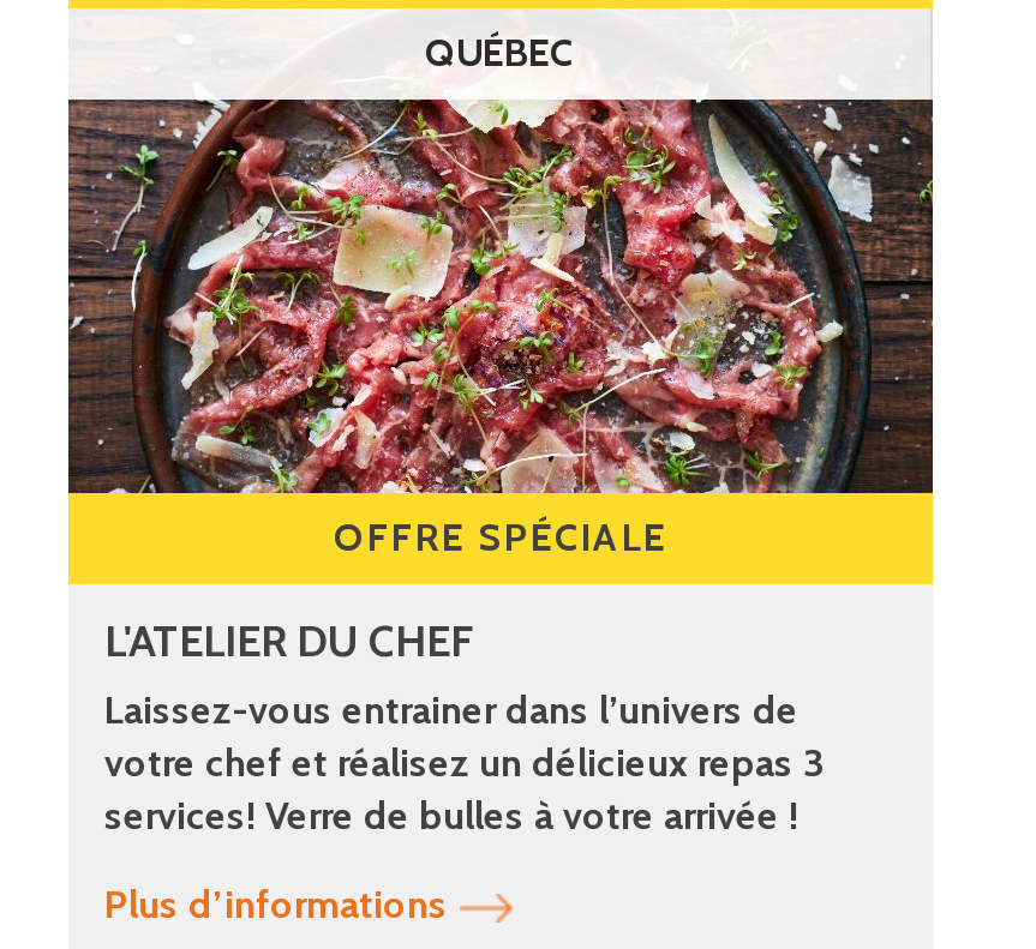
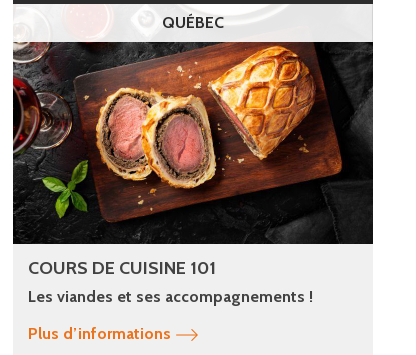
- [image]
- OFFRE SPÉCIALE
- L'ATELIER DU CHEF
- Laissez-vous entrainer dans l’univers de
- votre chef et réalisez un délicieux repas 3
- services! Verre de bulles à votre arrivée !
+ [image]
+ COURS DE CUISINE 101
+ Les viandes et ses accompagnements !
